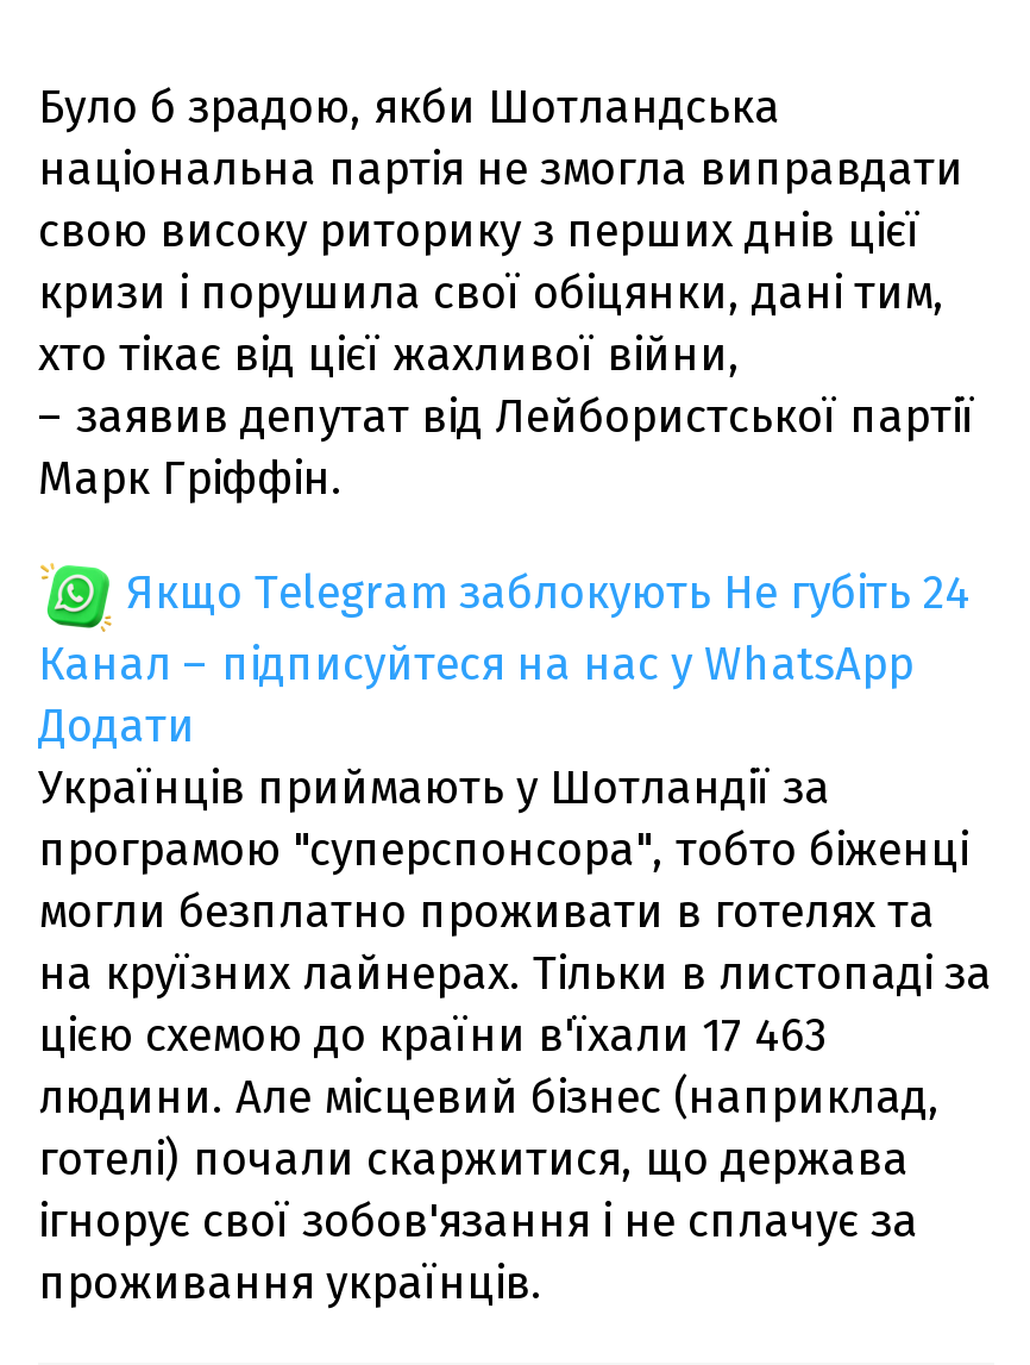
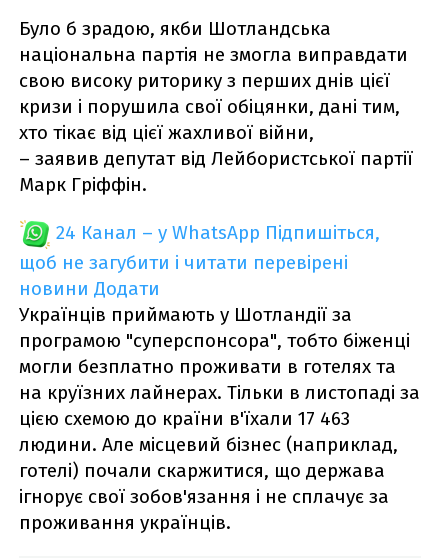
- Якщо Telegram заблокують Не губіть 24
- Канал – підписуйтеся на нас у WhatsApp
- Додати
+ 24 Канал – у WhatsApp Підпишіться,
+ щоб не загубити і читати перевірені
+ новини Додати
